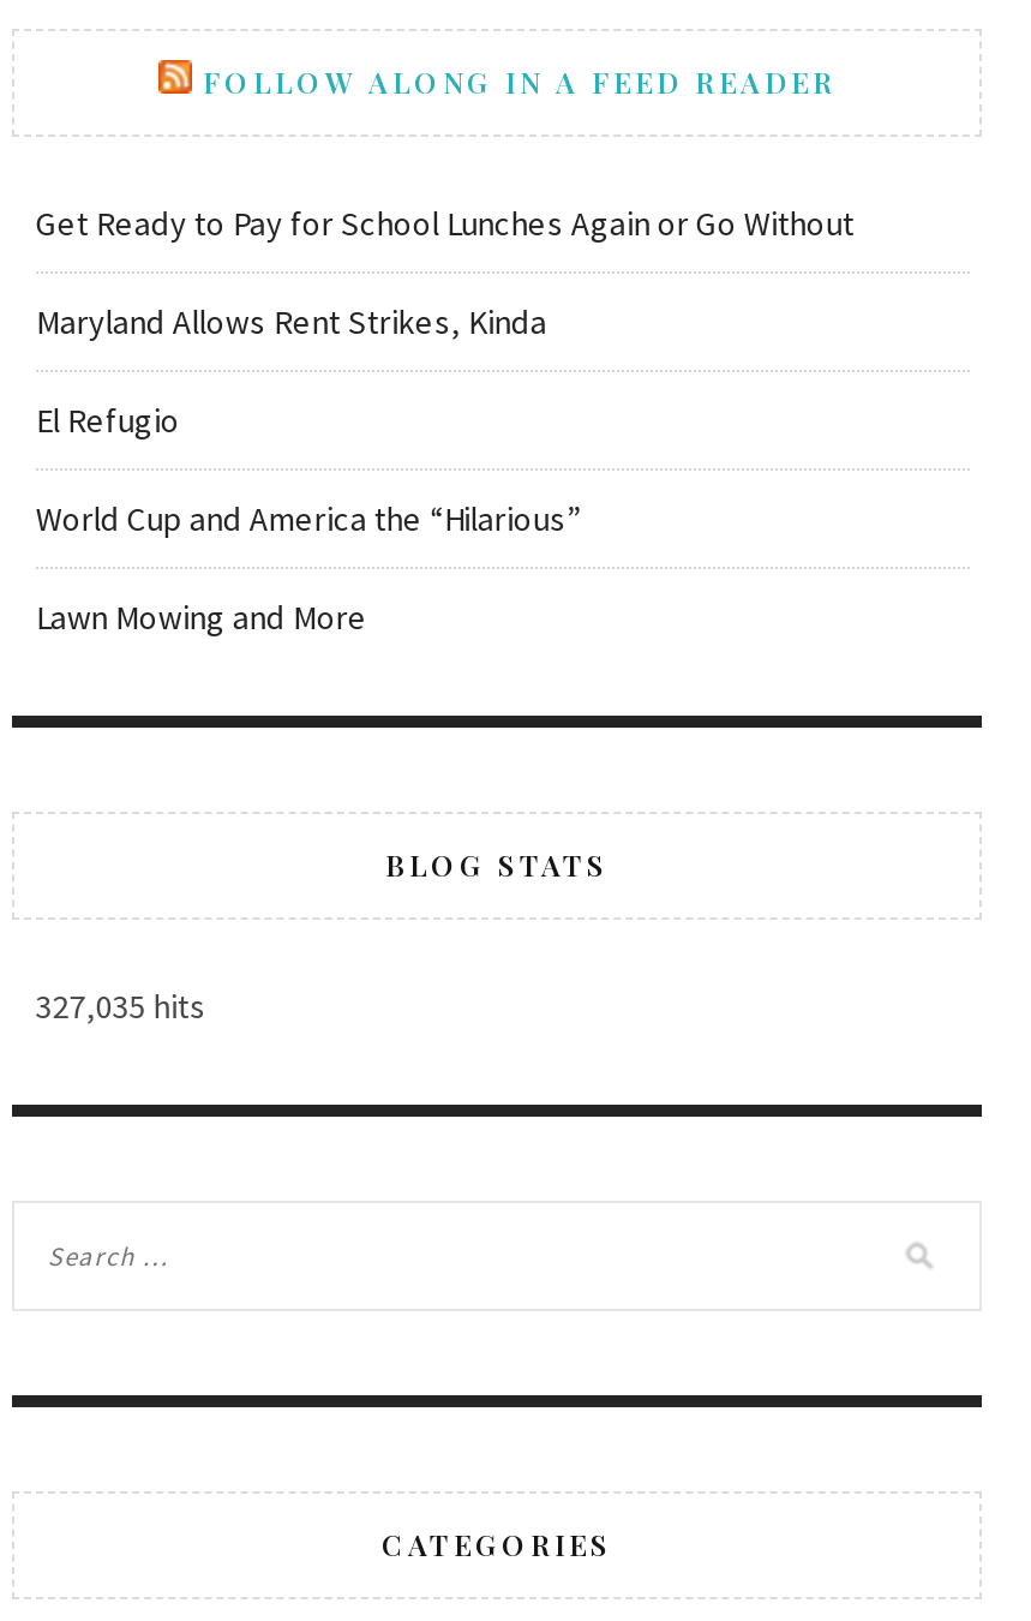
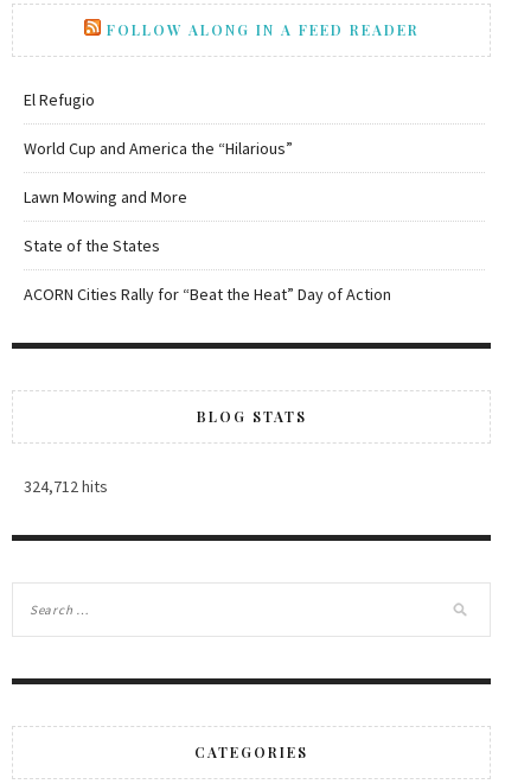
- Get Ready to Pay for School Lunches Again or Go Without
- Maryland Allows Rent Strikes, Kinda

moved up: El Refugio | World Cup and America the “Hilarious” | Lawn Mowing and More

+ State of the States
+ ACORN Cities Rally for “Beat the Heat” Day of Action

- 327,035 hits
+ 324,712 hits
